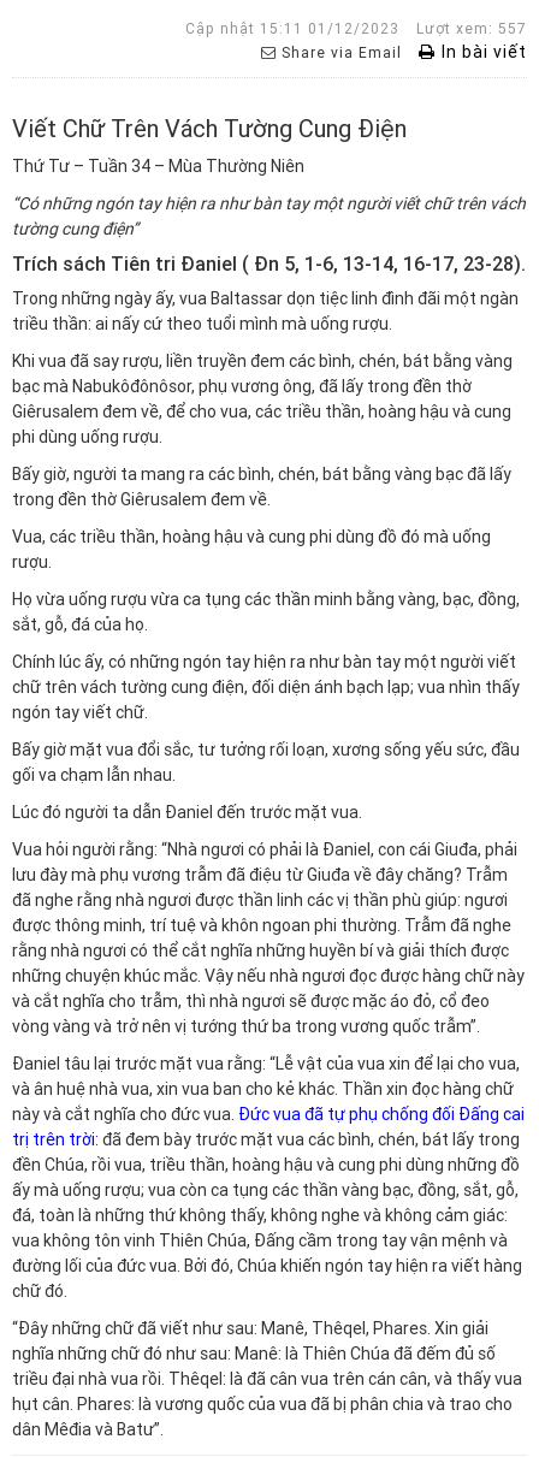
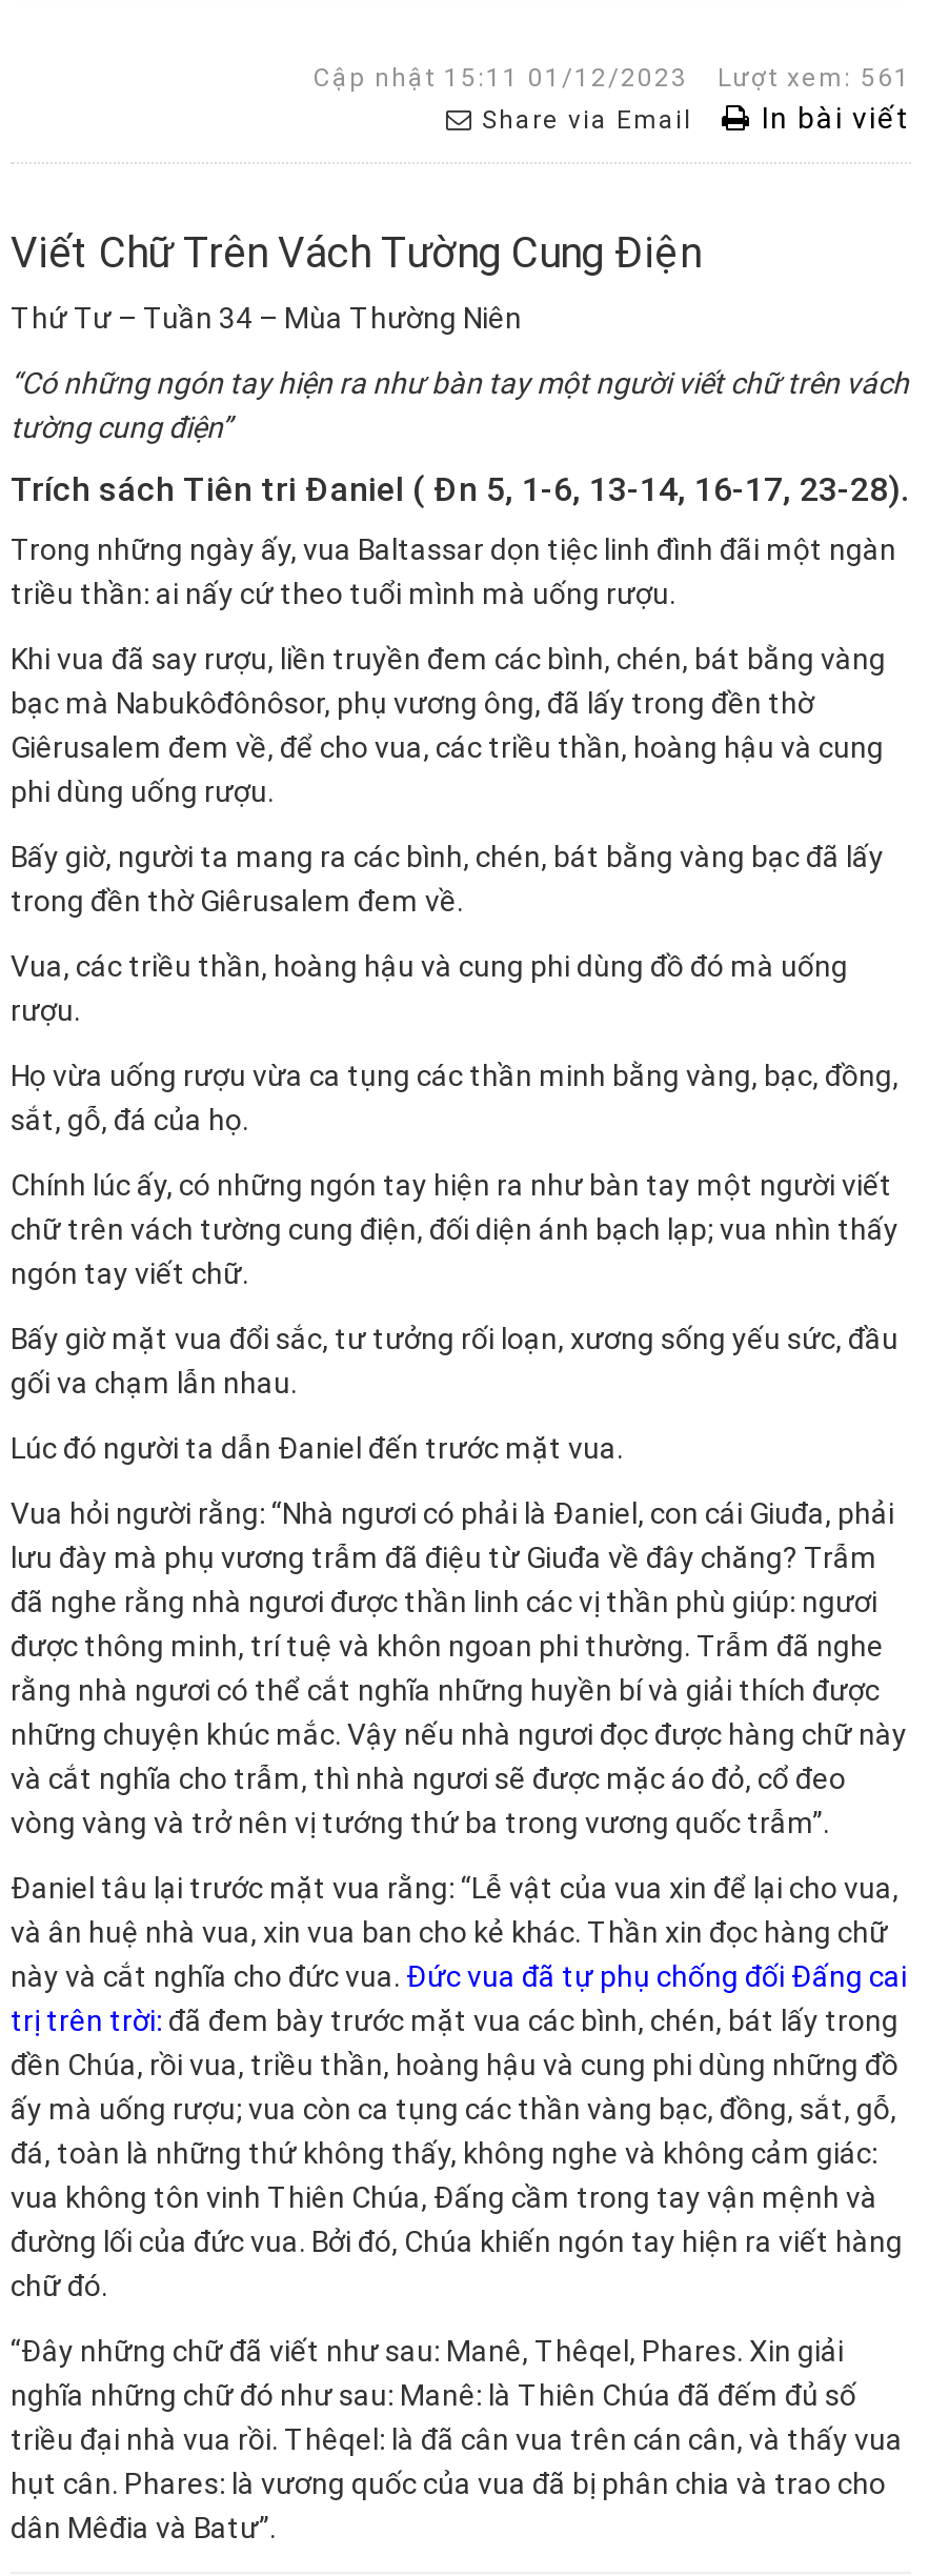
- Cập nhật 15:11 01/12/2023 Lượt xem: 557
+ Cập nhật 15:11 01/12/2023 Lượt xem: 561
